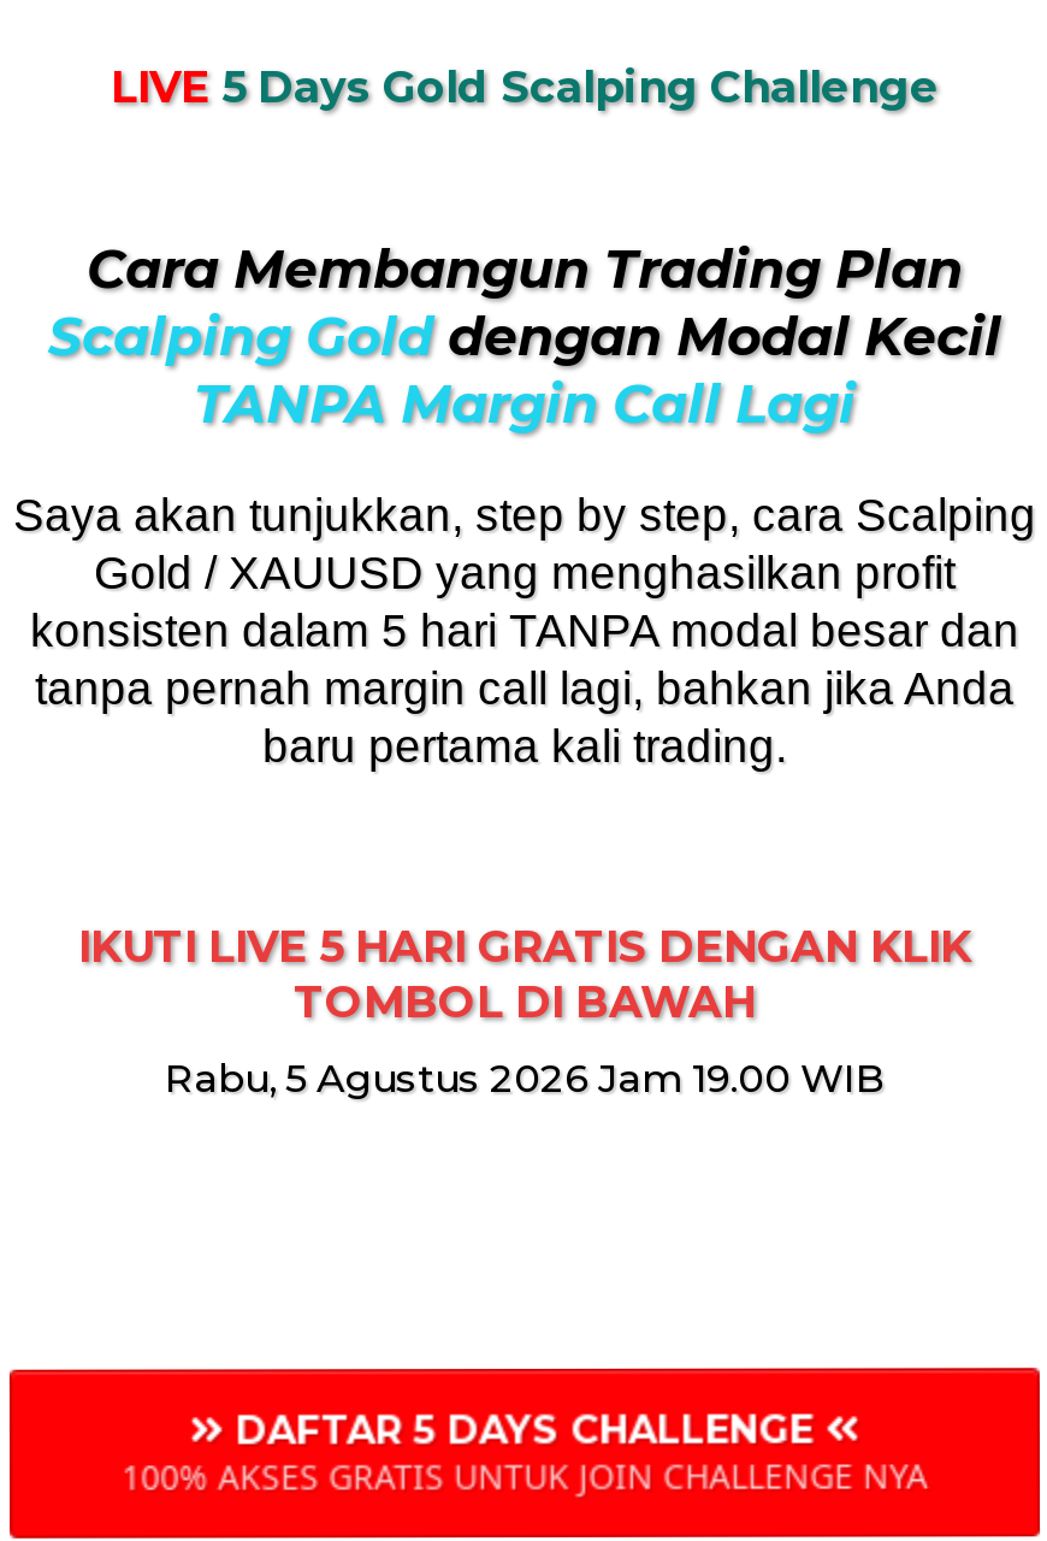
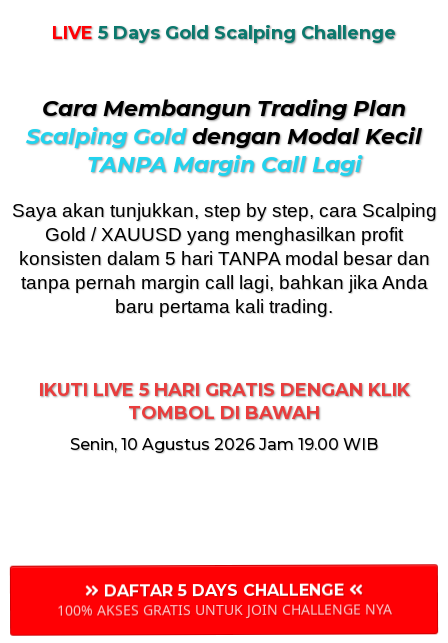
- Rabu, 5 Agustus 2026 Jam 19.00 WIB
+ Senin, 10 Agustus 2026 Jam 19.00 WIB
